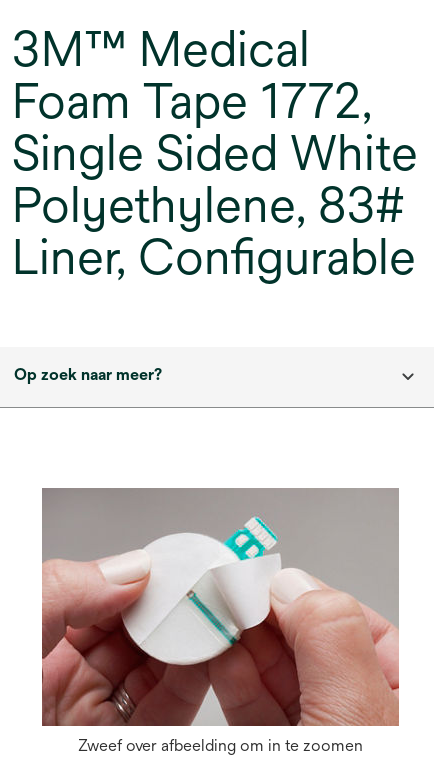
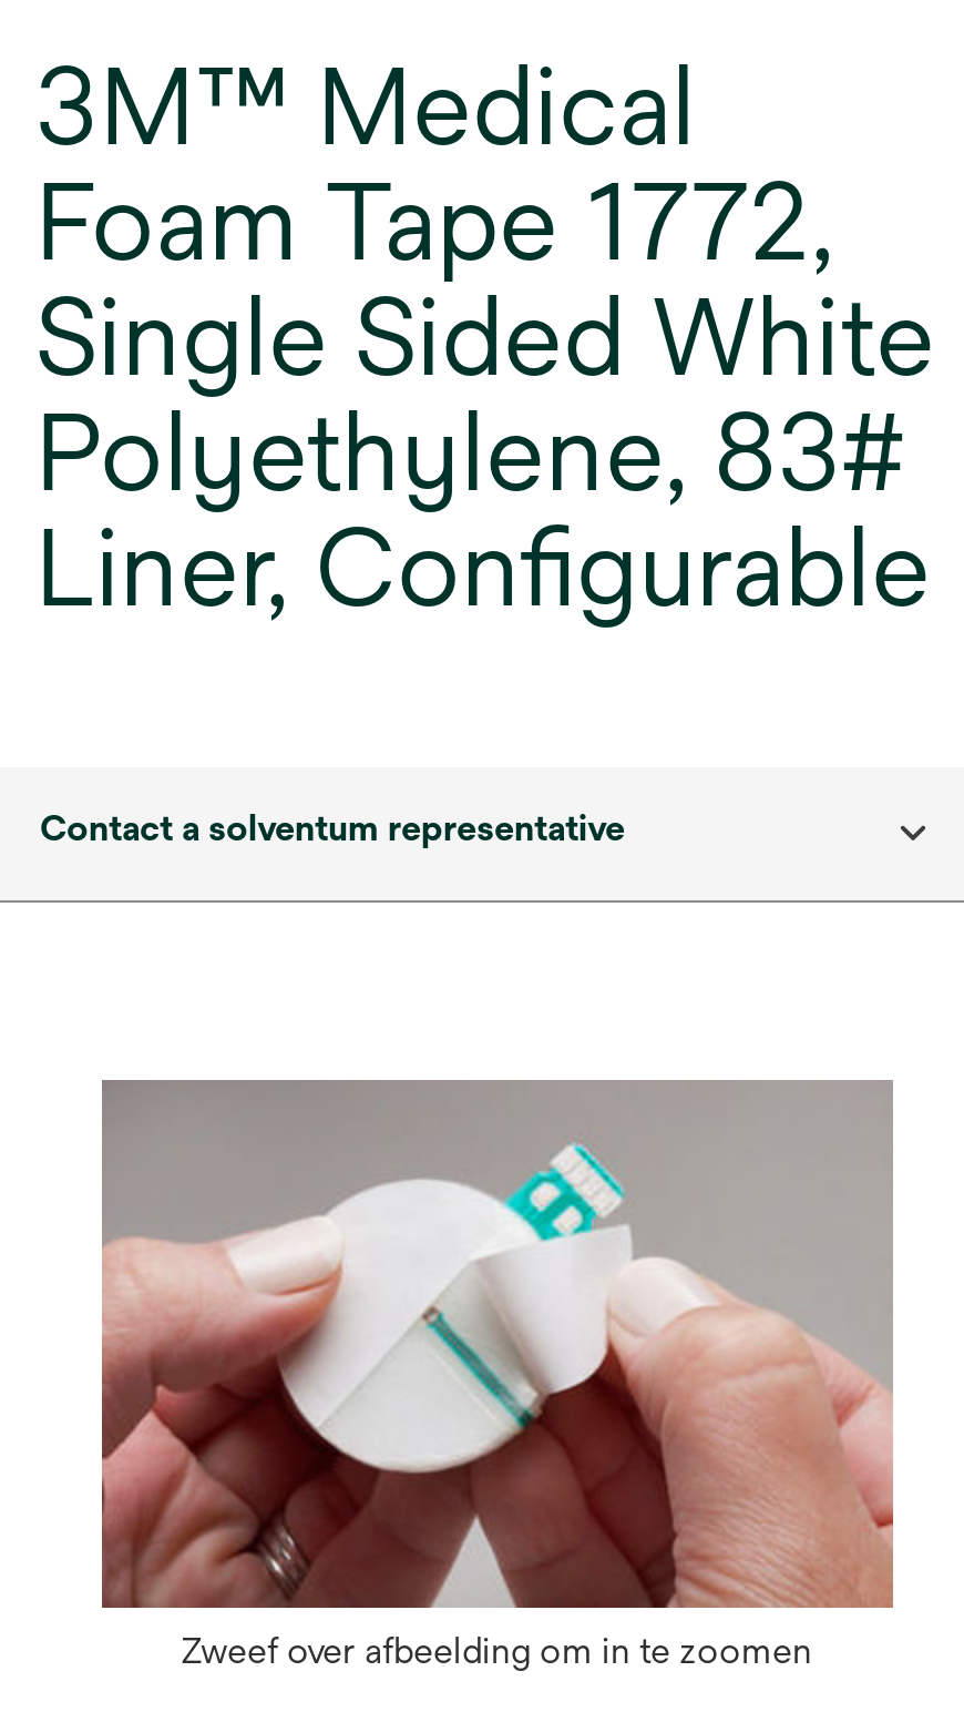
- Op zoek naar meer?
+ Contact a solventum representative
